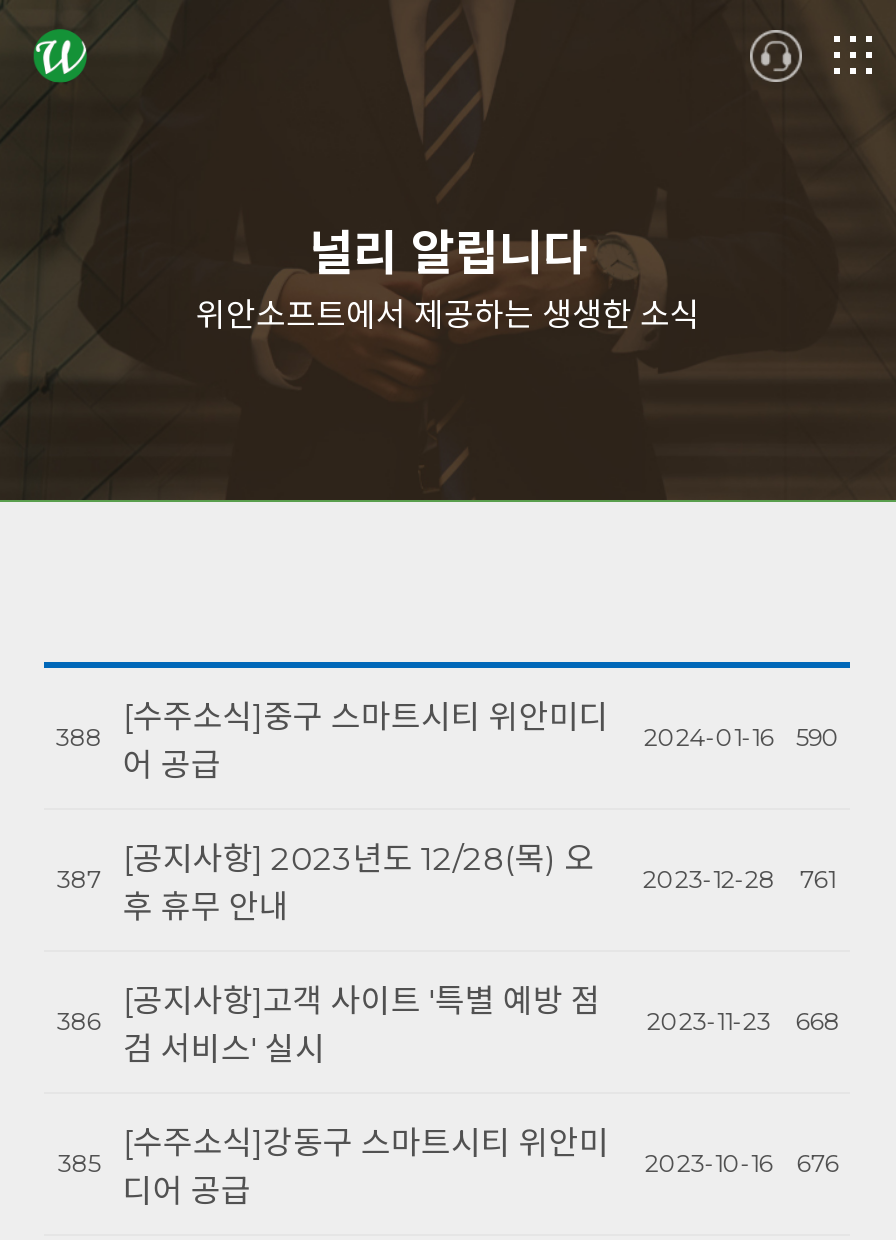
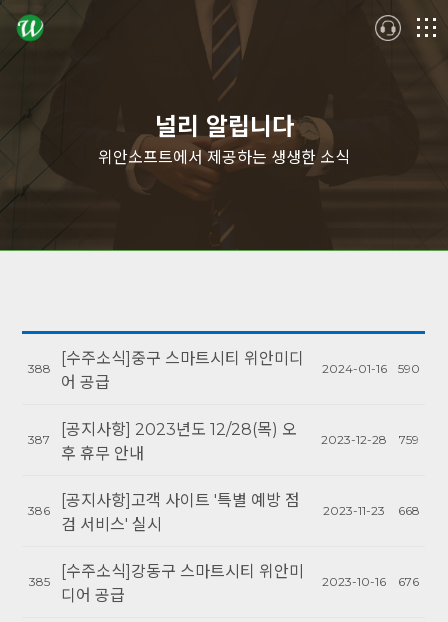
- 2023-12-28 761
+ 2023-12-28 759
